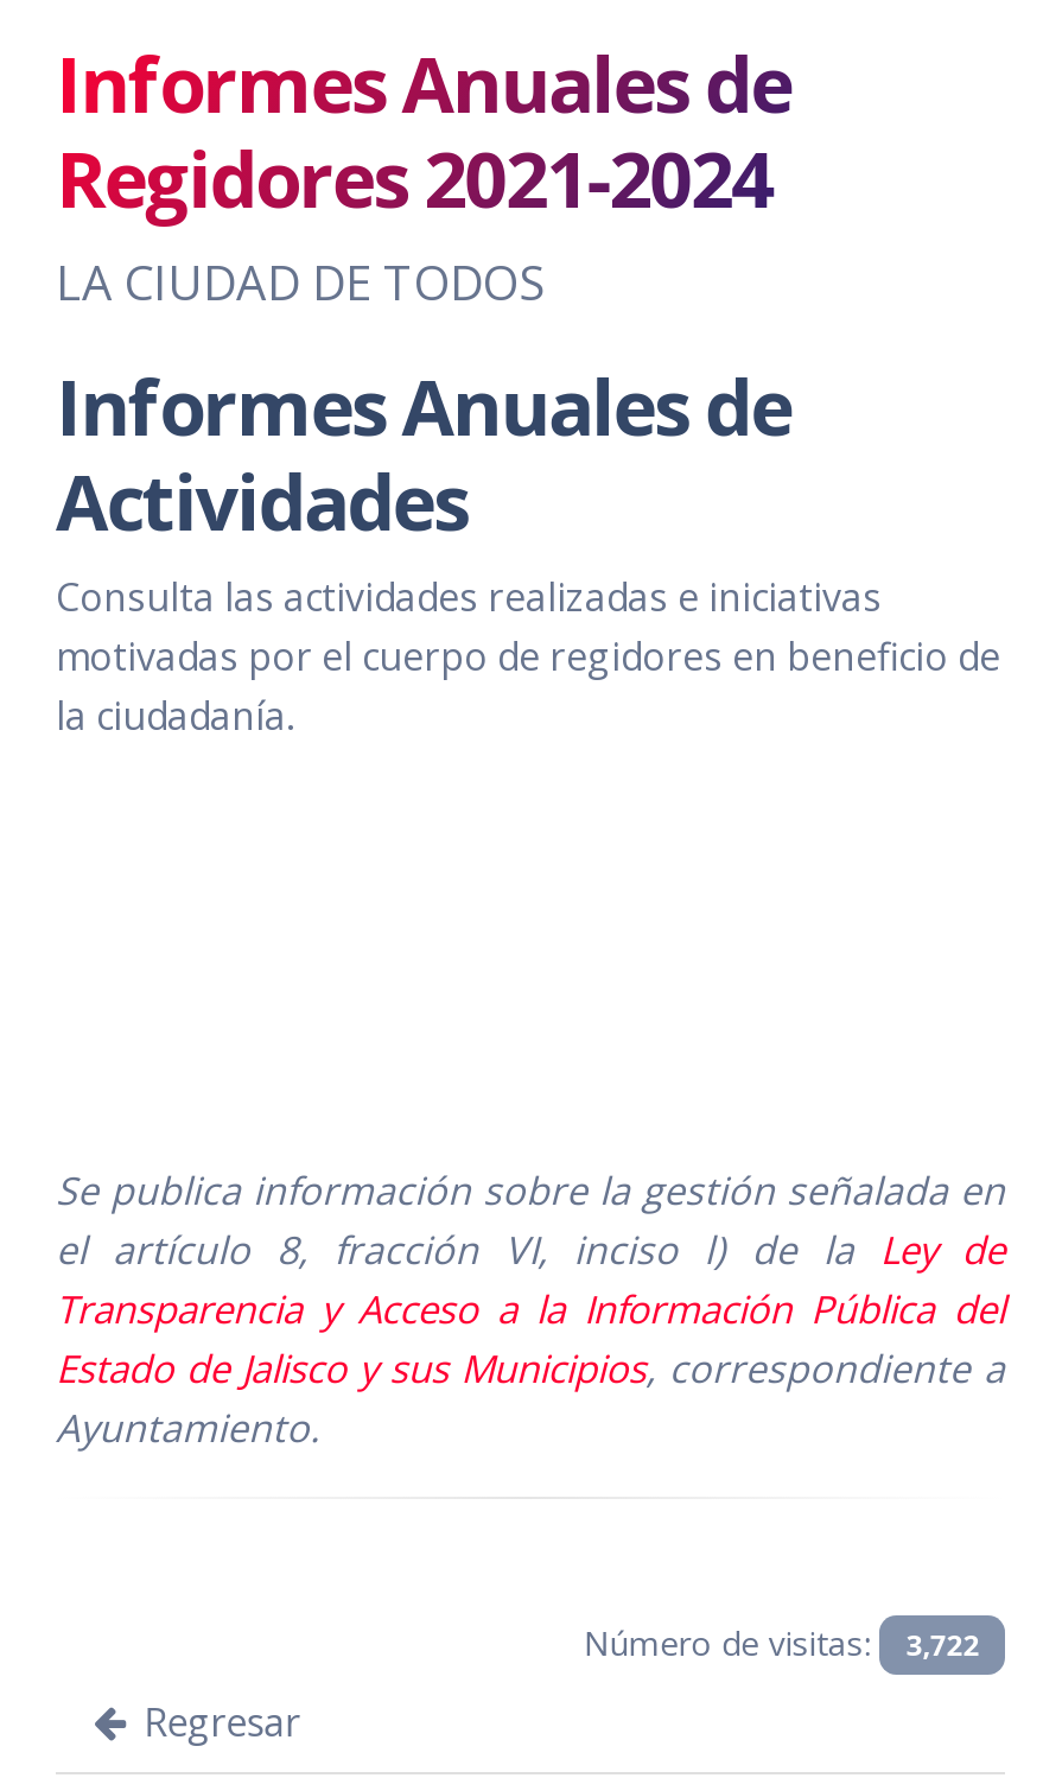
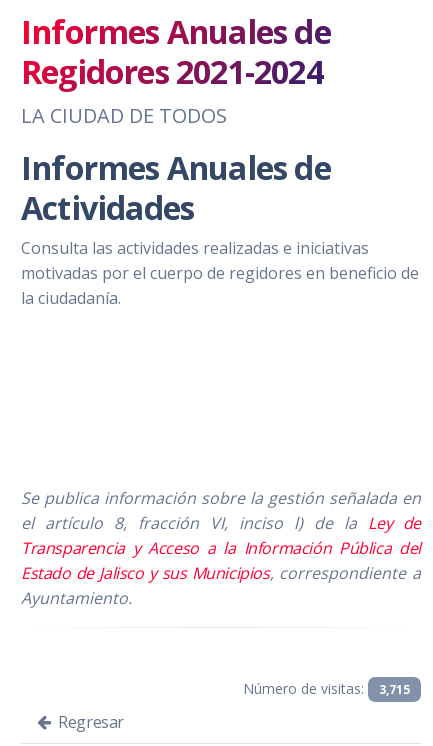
- Número de visitas: 3,722
+ Número de visitas: 3,715
